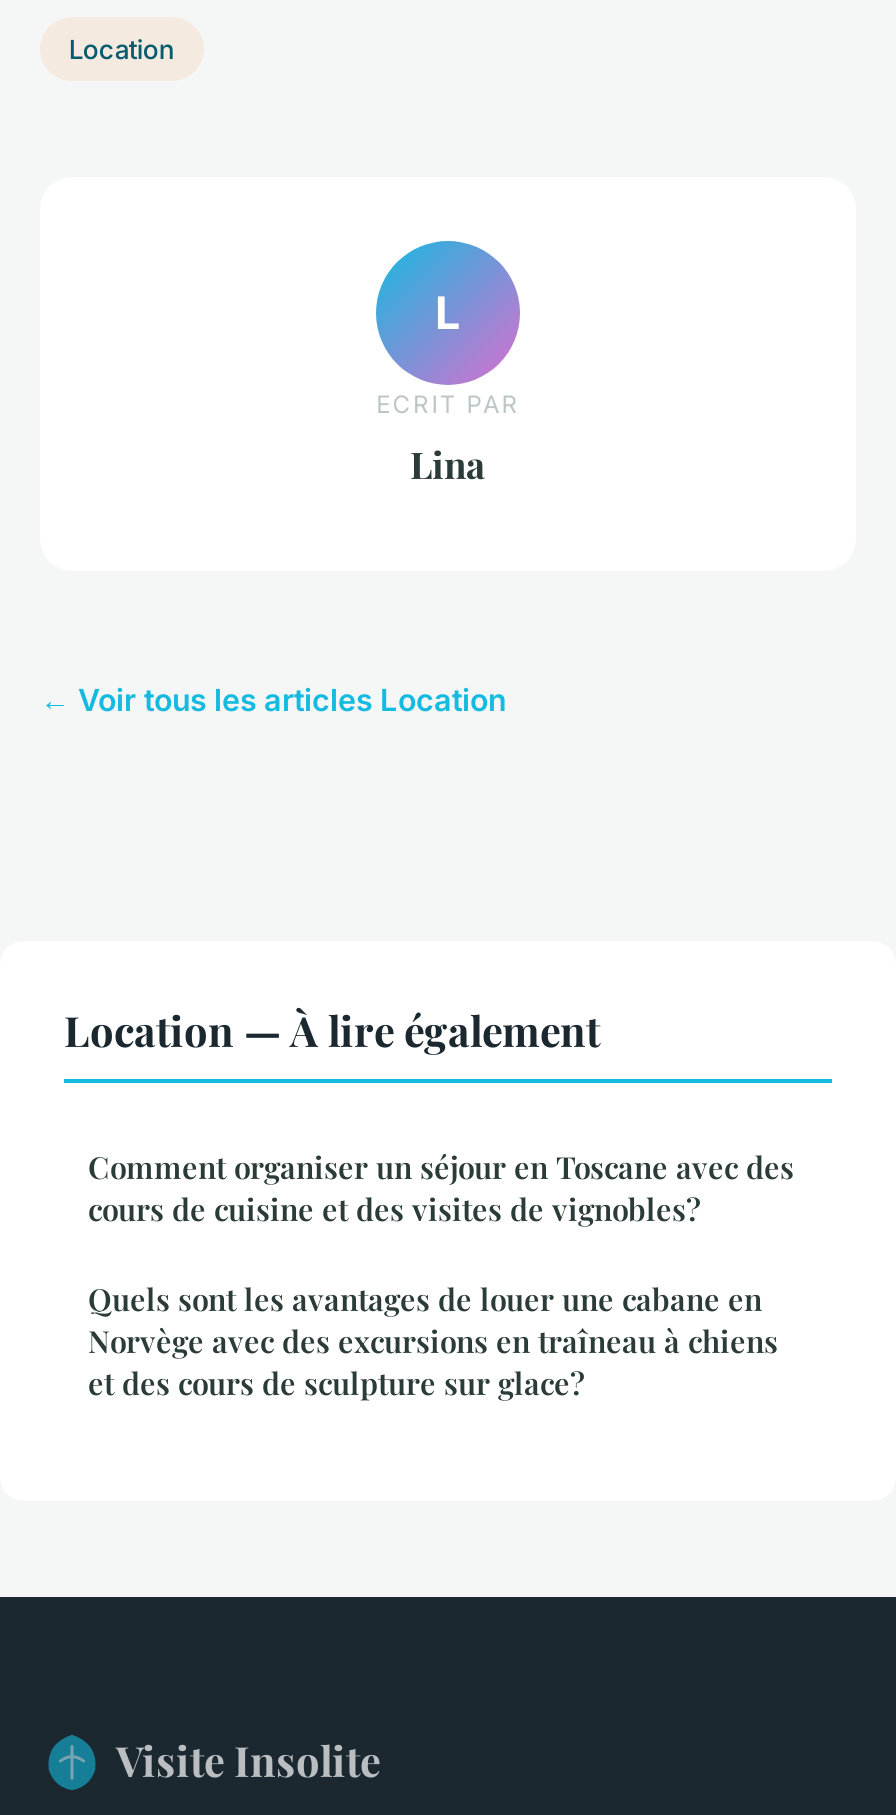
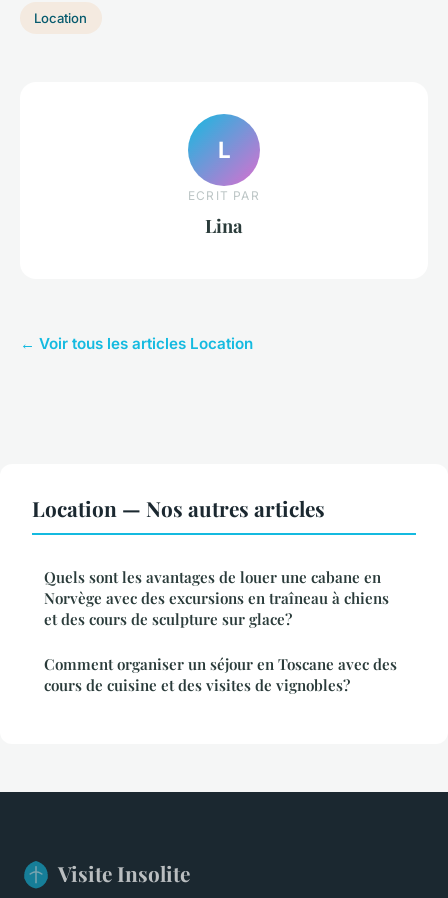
- Location — À lire également
+ Location — Nos autres articles

moved down: Comment organiser un séjour en Toscane avec des | cours de cuisine et des visites de vignobles?

moved up: Quels sont les avantages de louer une cabane en | Norvège avec des excursions en traîneau à chiens | et des cours de sculpture sur glace?
